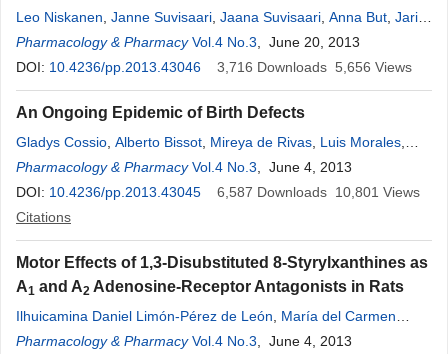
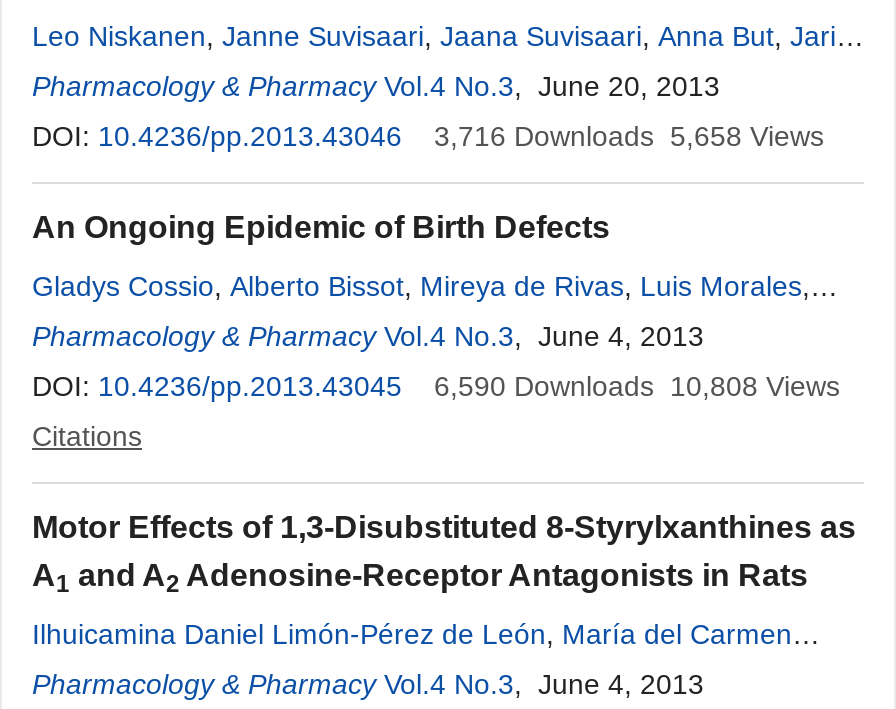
- 3,716 Downloads 5,656 Views
+ 3,716 Downloads 5,658 Views

- 6,587 Downloads 10,801 Views
+ 6,590 Downloads 10,808 Views
